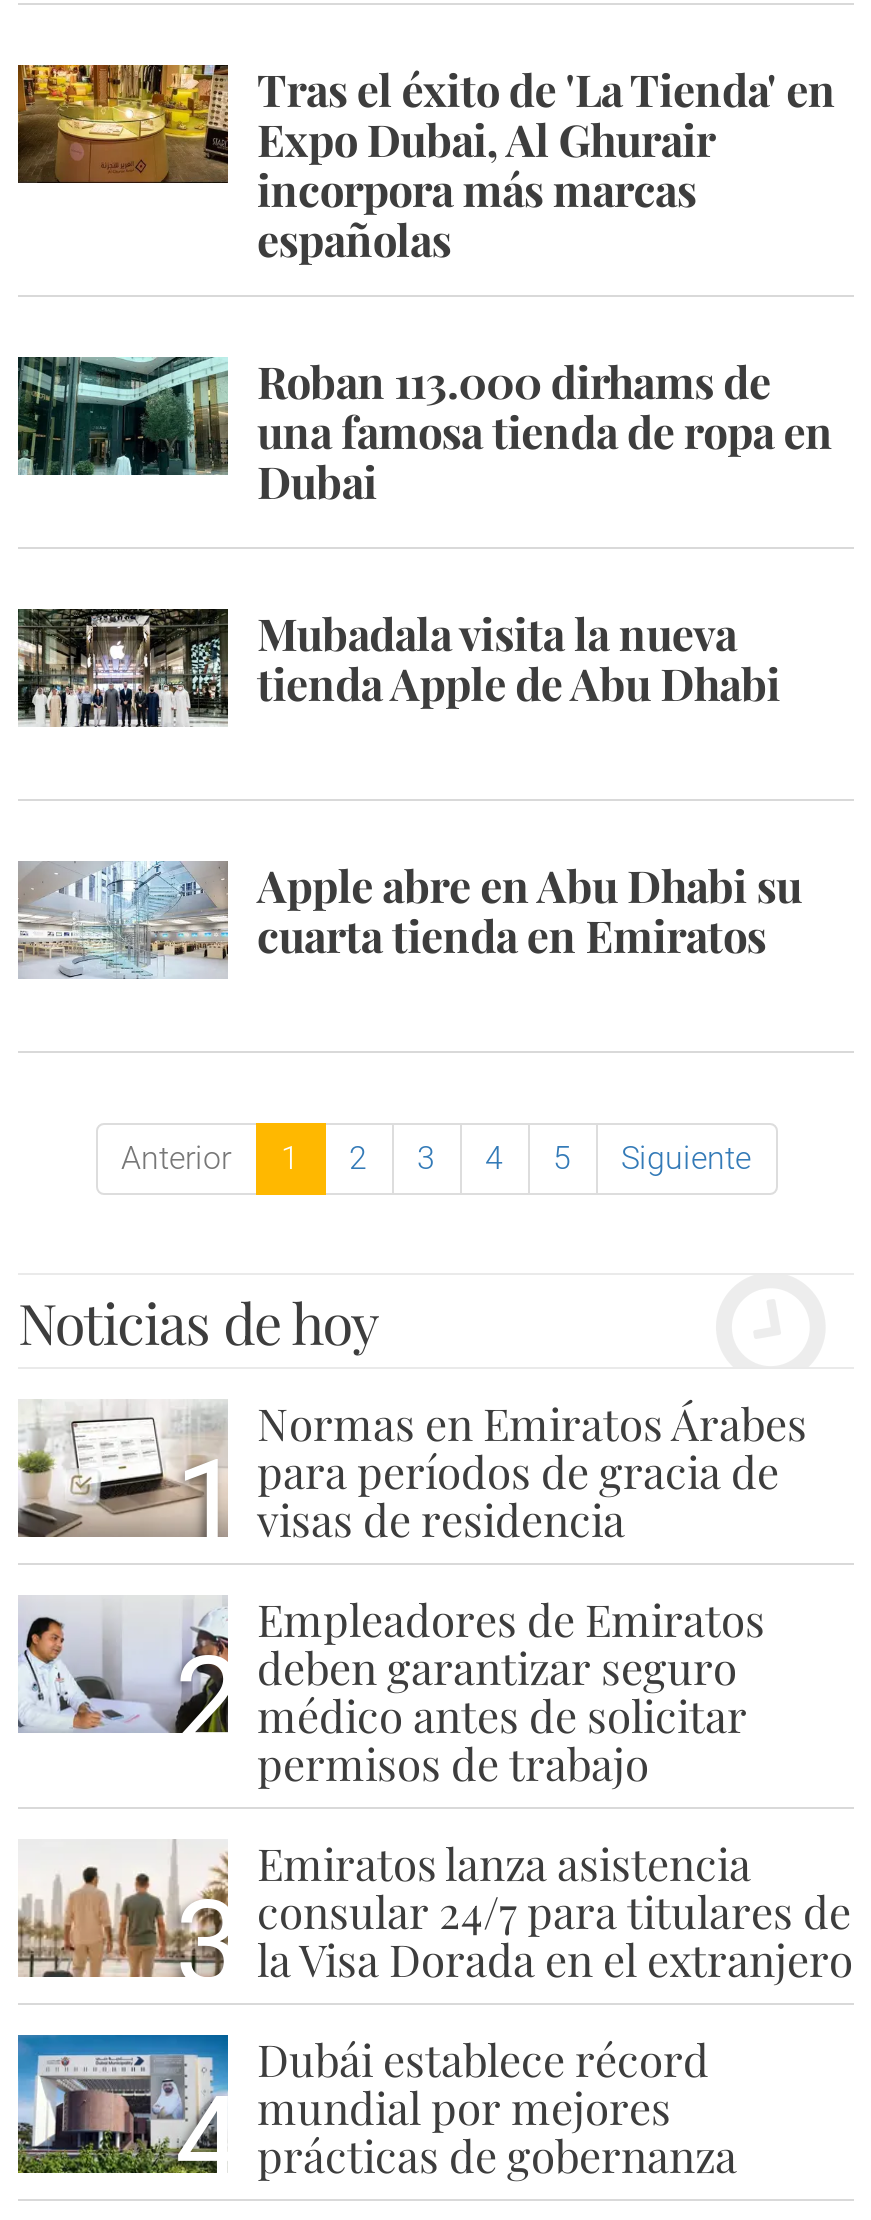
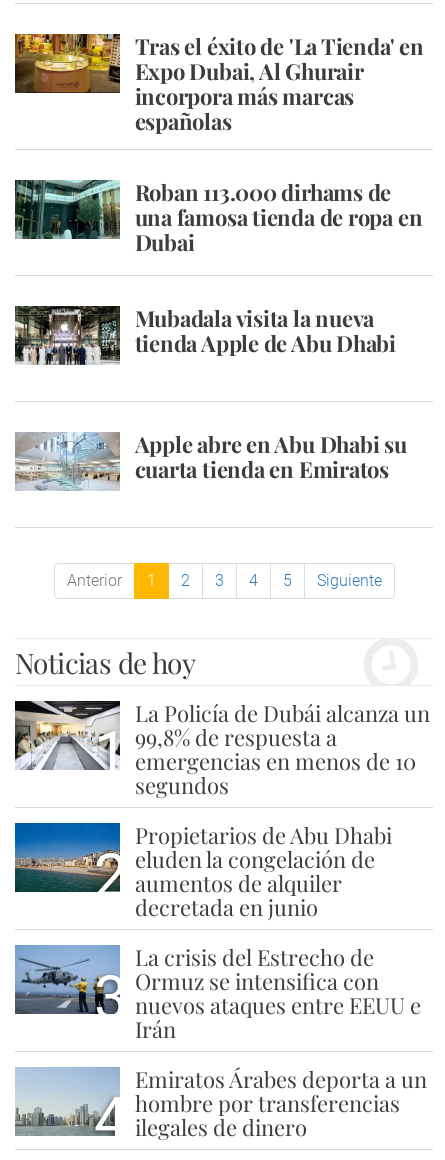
- [image]
- Normas en Emiratos Árabes
- para períodos de gracia de
- visas de residencia
+ [image]
+ La Policía de Dubái alcanza un
+ 99,8% de respuesta a
+ emergencias en menos de 10
+ segundos

- [image]
- Empleadores de Emiratos
- deben garantizar seguro
- médico antes de solicitar
- permisos de trabajo
+ [image]
+ Propietarios de Abu Dhabi
+ eluden la congelación de
+ aumentos de alquiler
+ decretada en junio

- [image]
- Emiratos lanza asistencia
- consular 24/7 para titulares de
- la Visa Dorada en el extranjero
+ [image]
+ La crisis del Estrecho de
+ Ormuz se intensifica con
+ nuevos ataques entre EEUU e
+ Irán

- [image]
- Dubái establece récord
- mundial por mejores
- prácticas de gobernanza
+ [image]
+ Emiratos Árabes deporta a un
+ hombre por transferencias
+ ilegales de dinero
